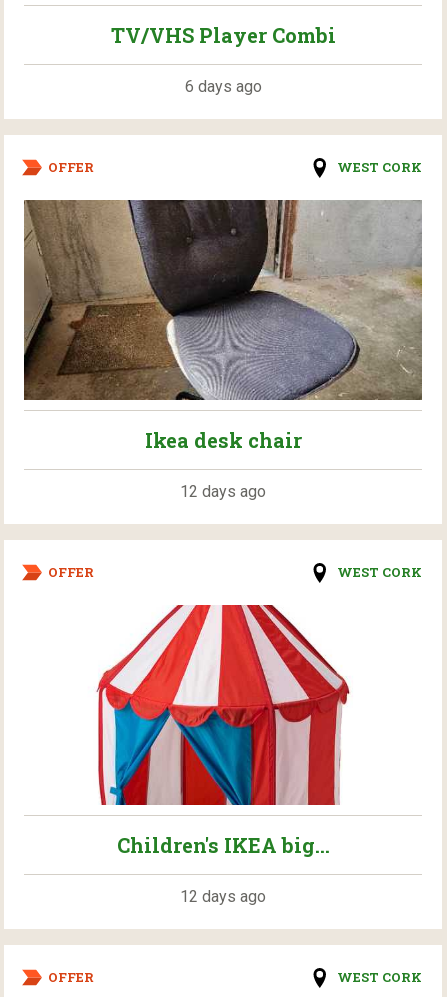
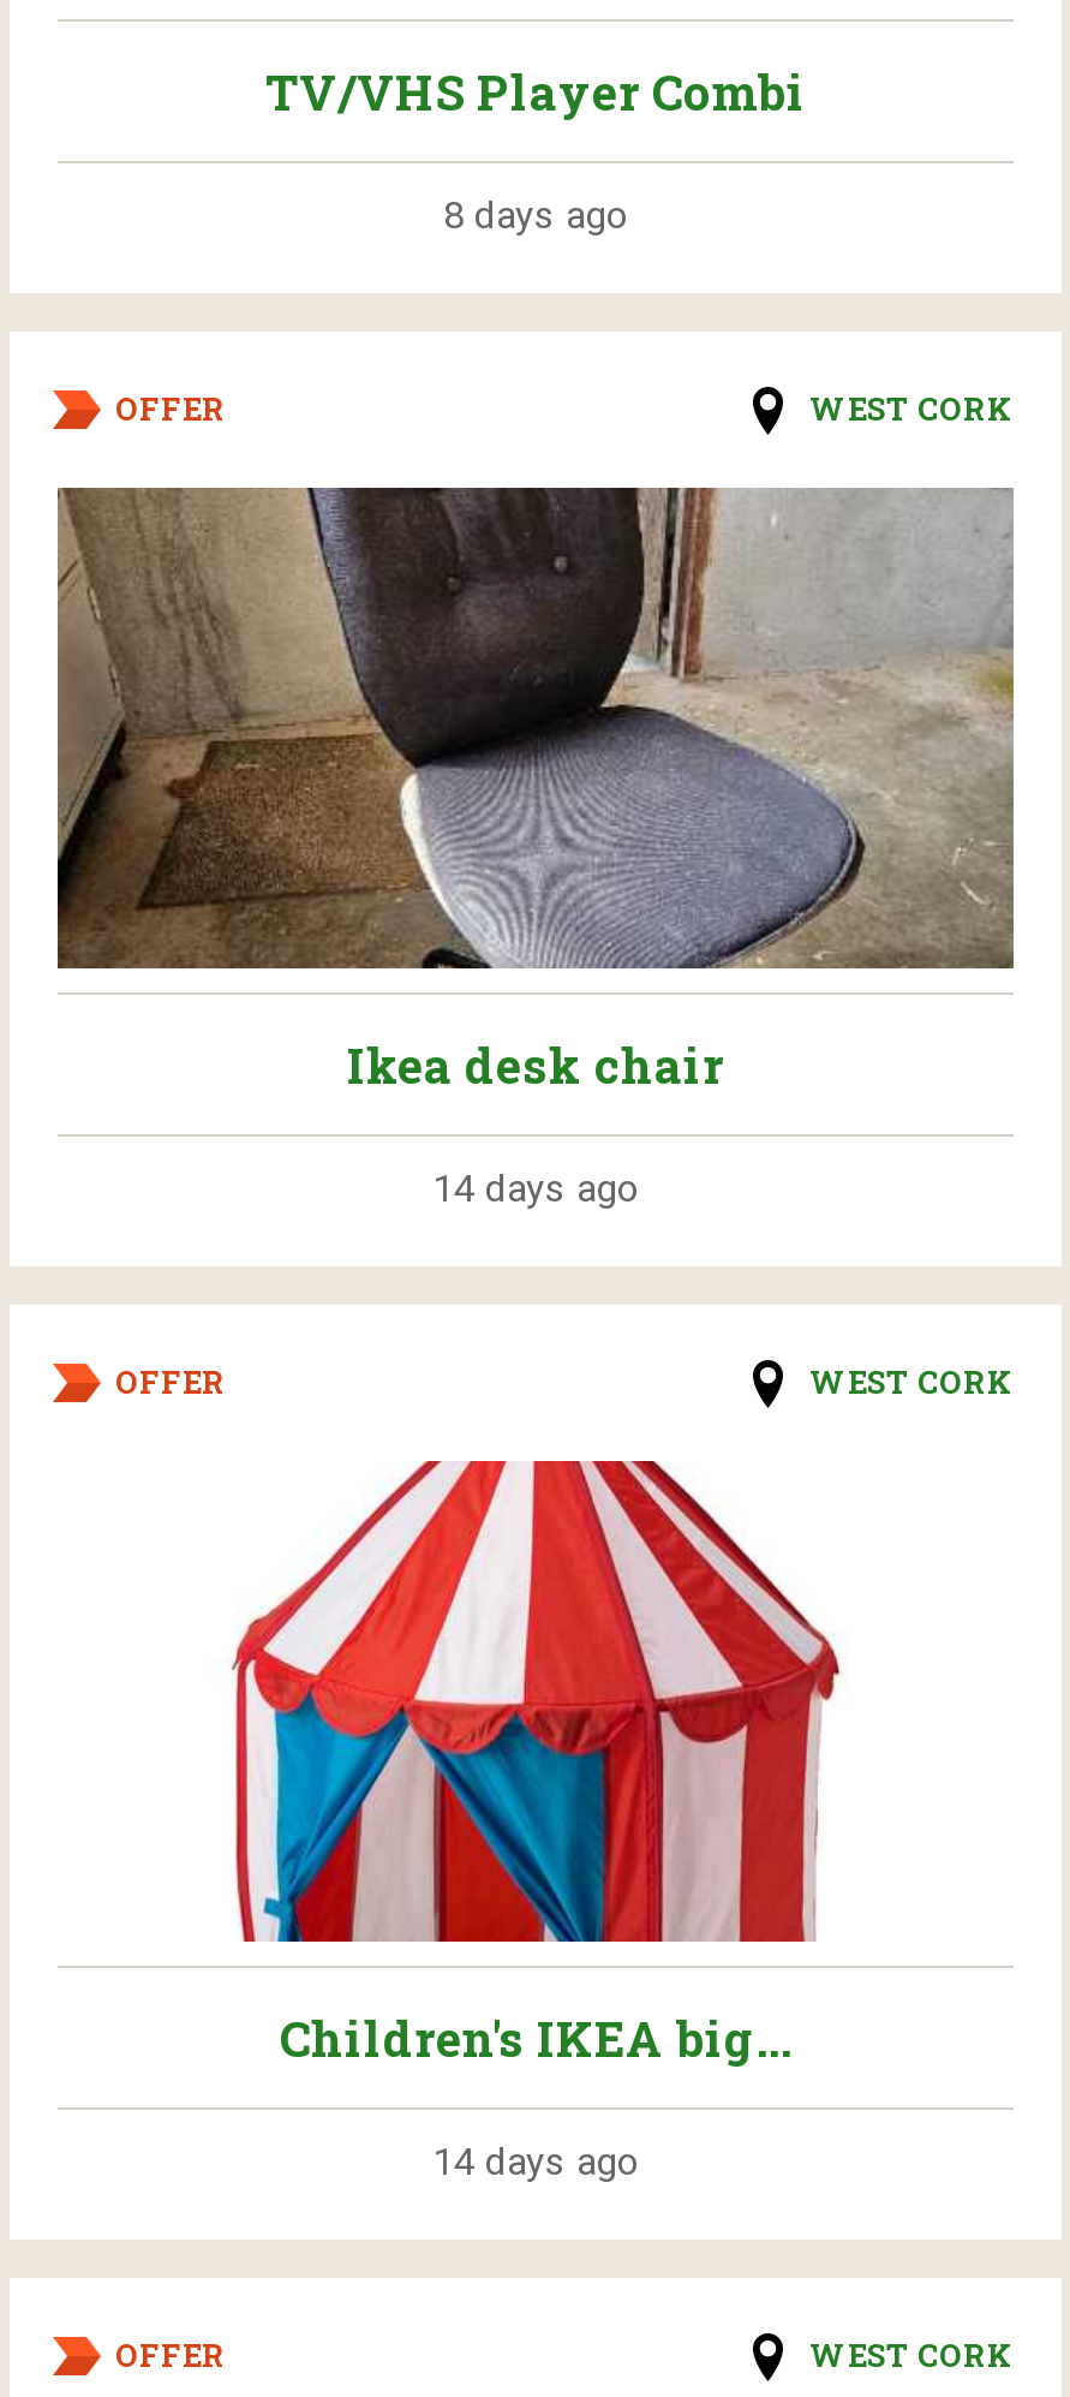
- 6 days ago
+ 8 days ago

- 12 days ago
+ 14 days ago

- 12 days ago
+ 14 days ago
